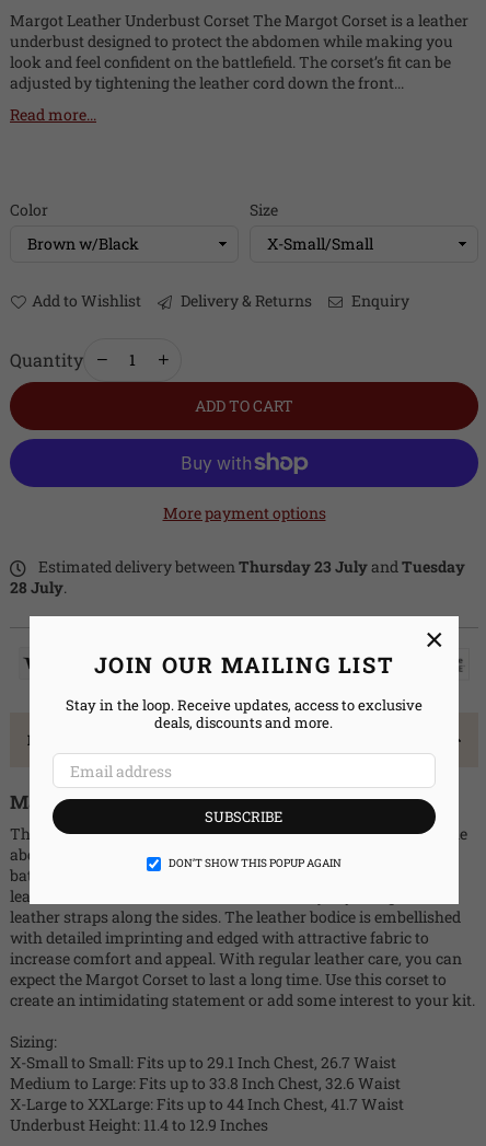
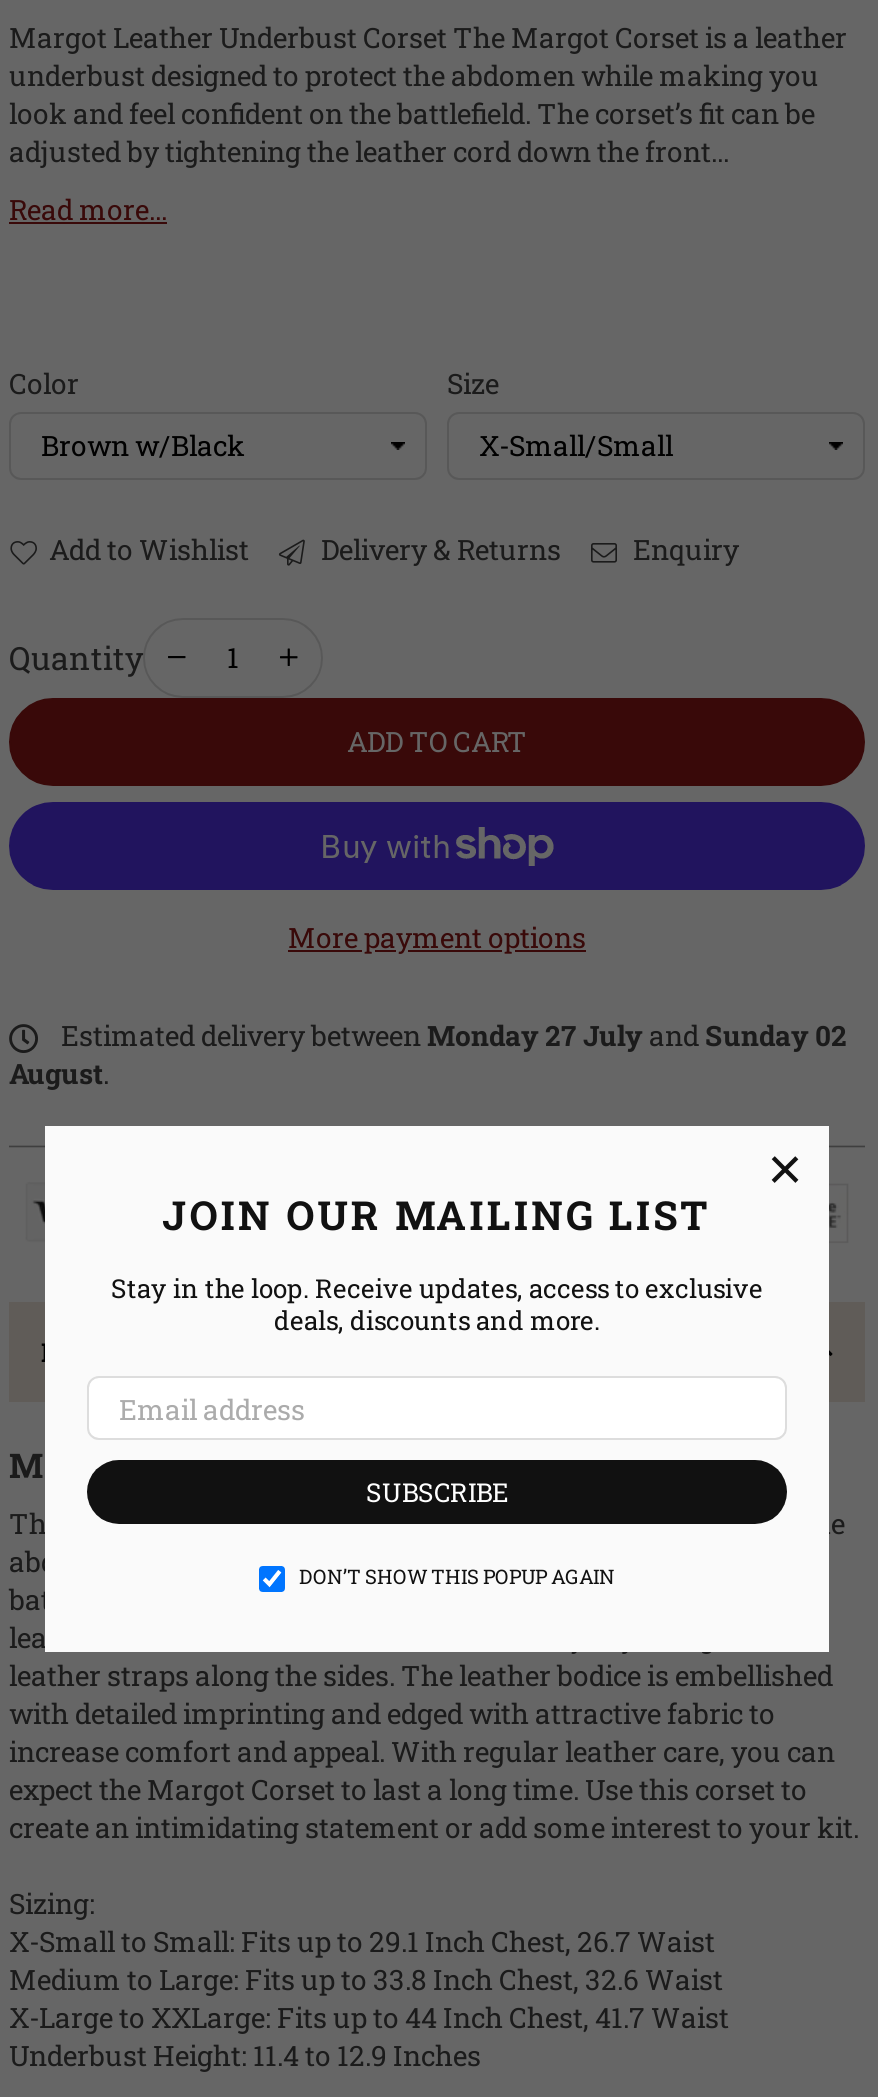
- Estimated delivery between Thursday 23 July and Tuesday
- 28 July.
+ Estimated delivery between Monday 27 July and Sunday 02
+ August.
